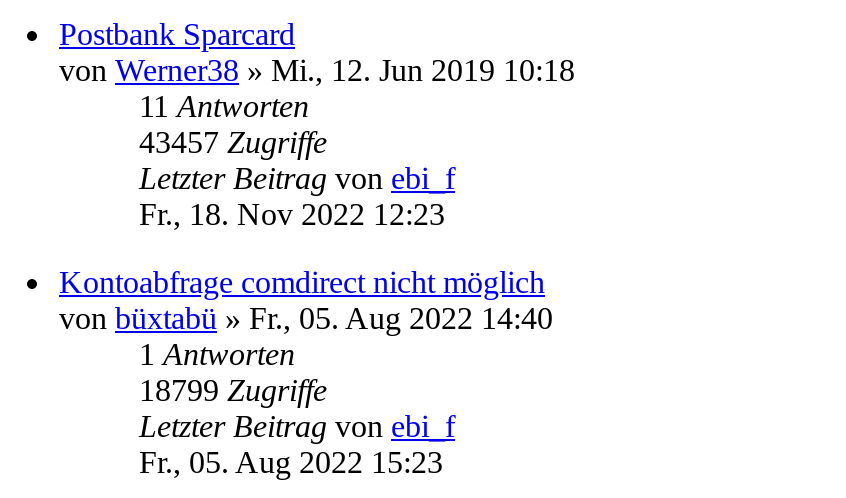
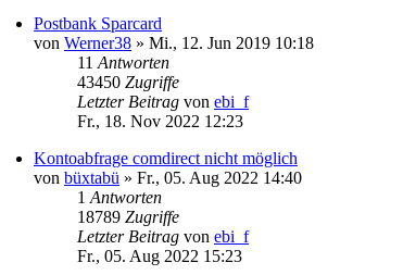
- 43457 Zugriffe
+ 43450 Zugriffe

- 18799 Zugriffe
+ 18789 Zugriffe
